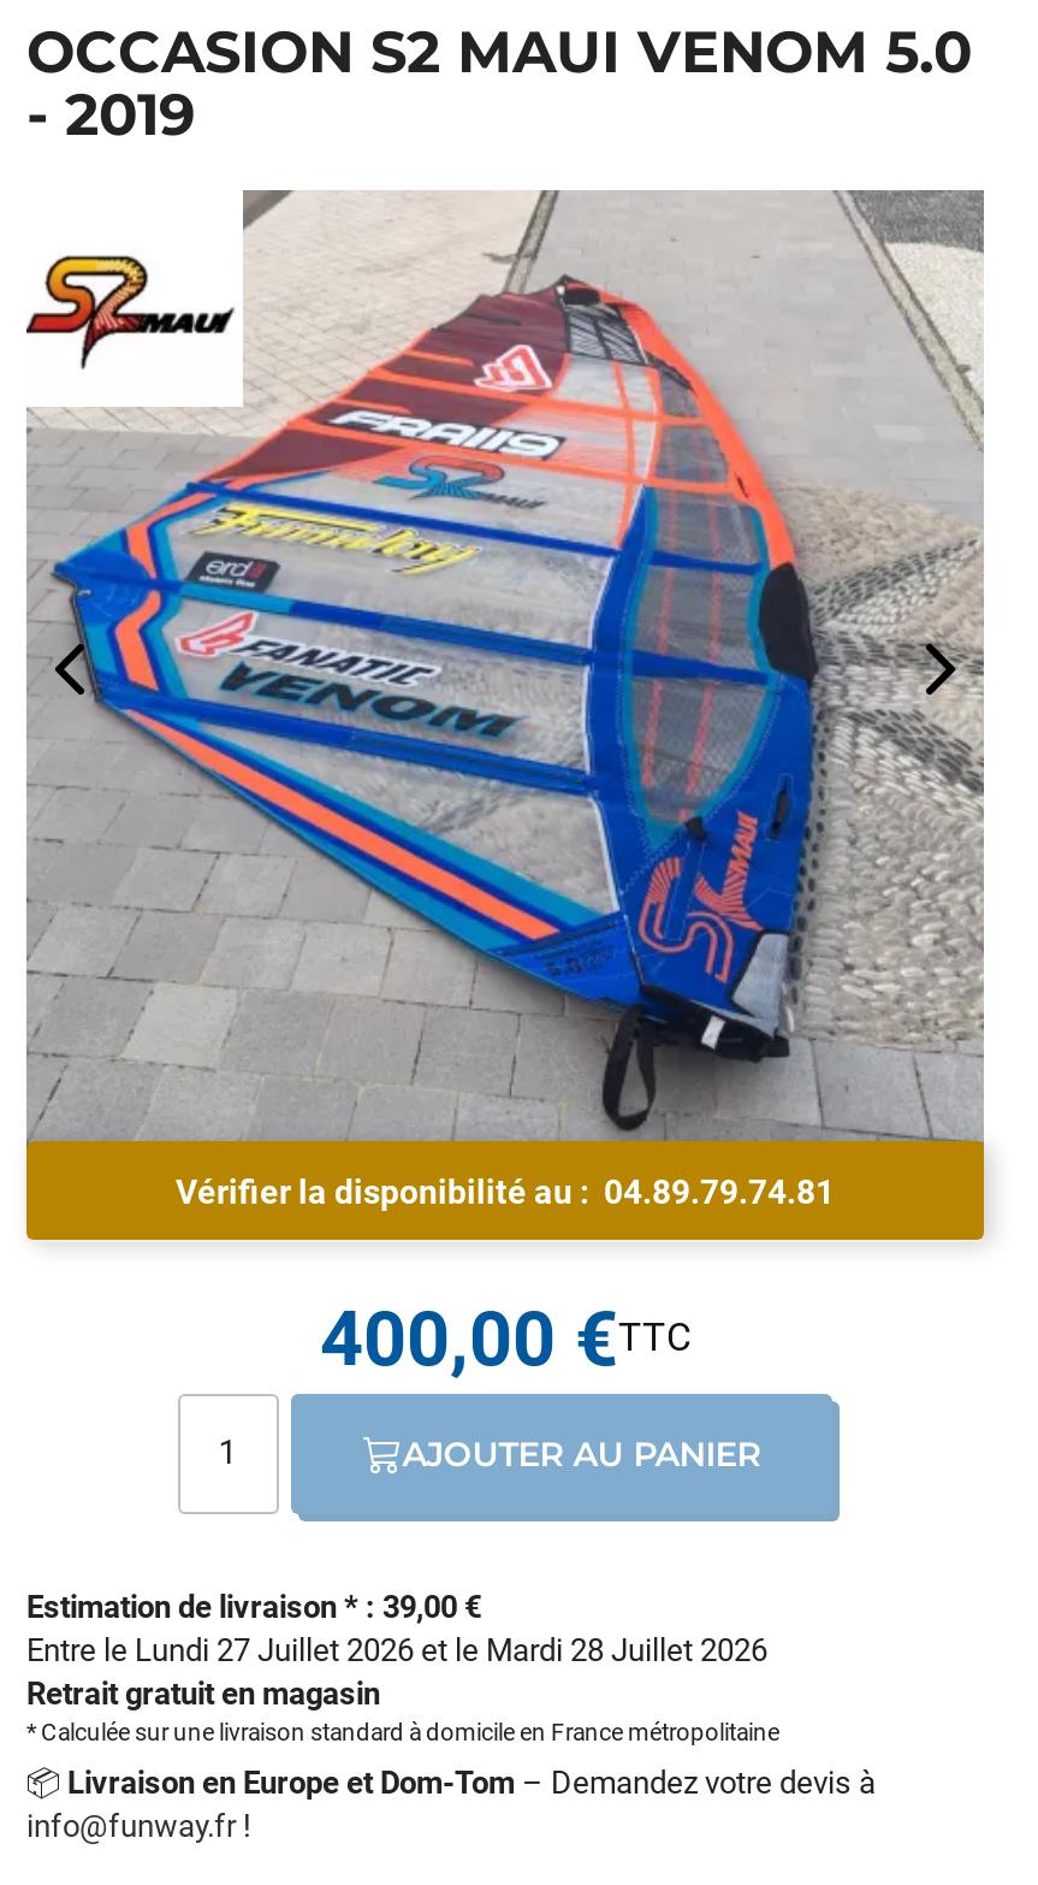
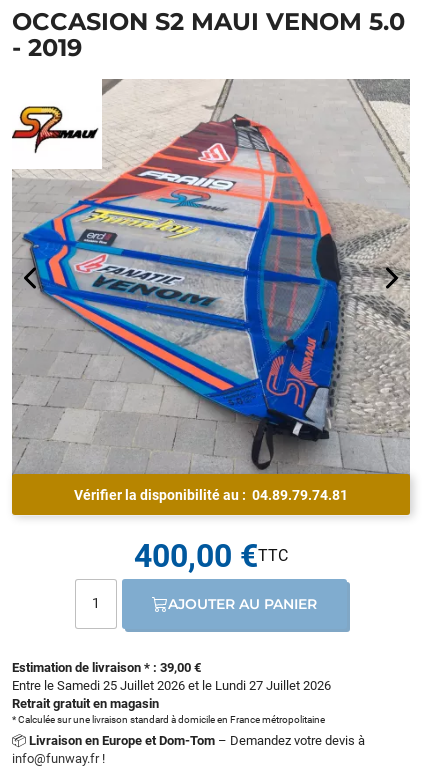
- Entre le Lundi 27 Juillet 2026 et le Mardi 28 Juillet 2026
+ Entre le Samedi 25 Juillet 2026 et le Lundi 27 Juillet 2026
